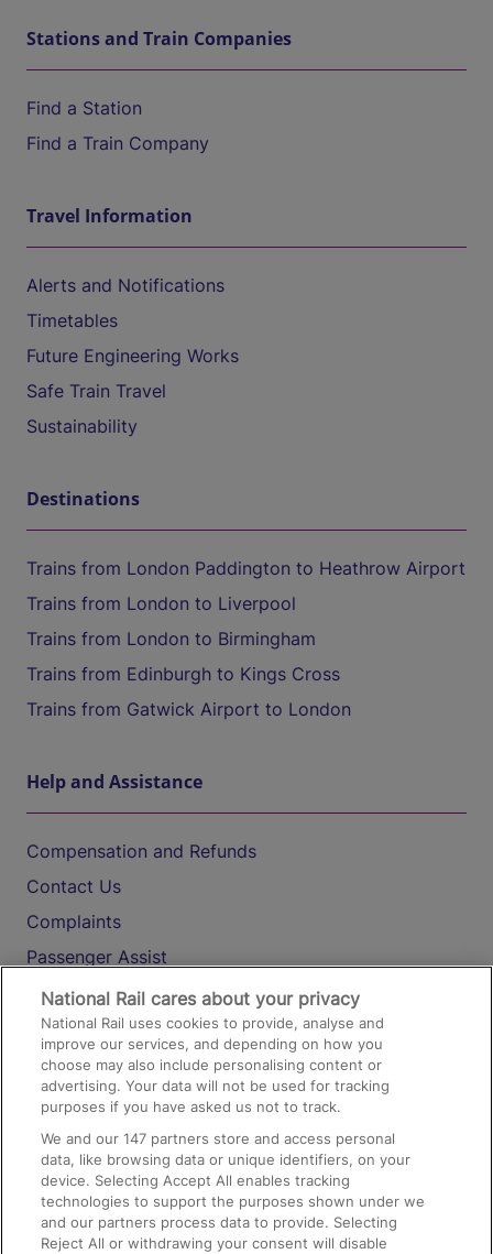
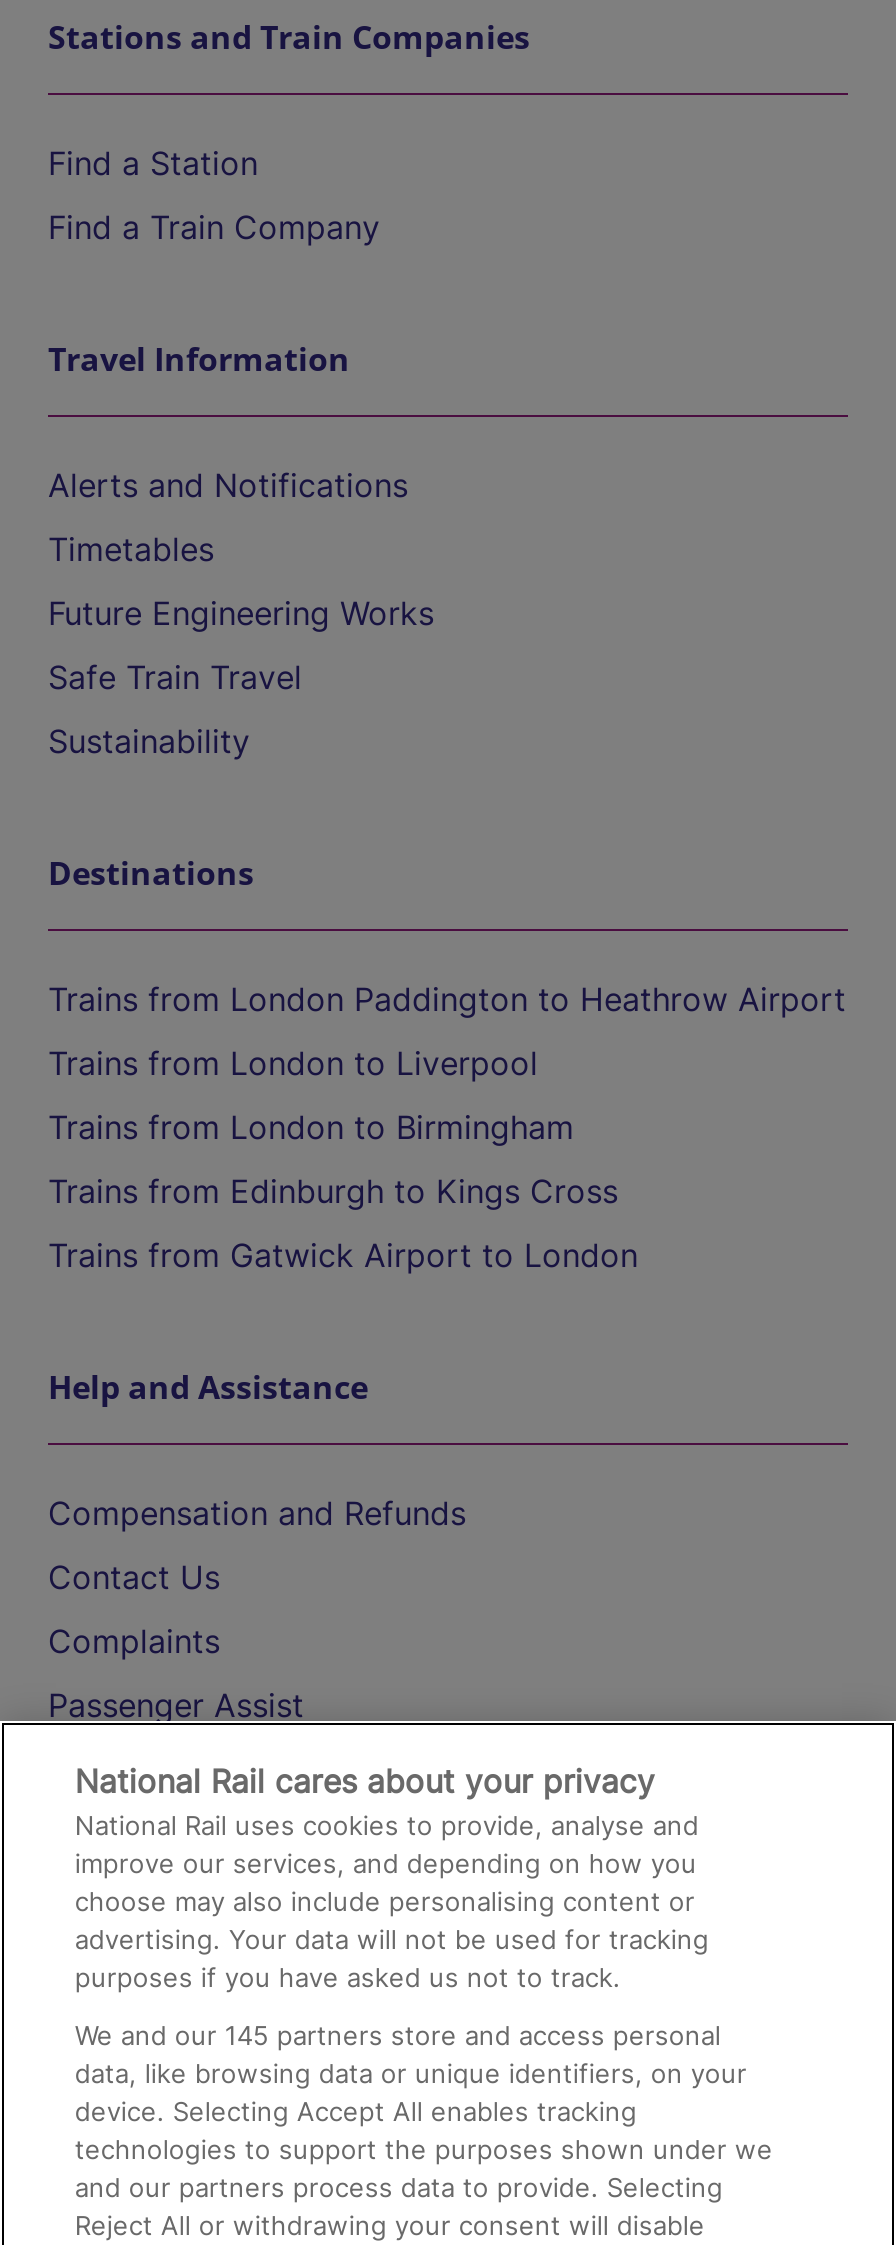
- We and our 147 partners store and access personal
+ We and our 145 partners store and access personal
